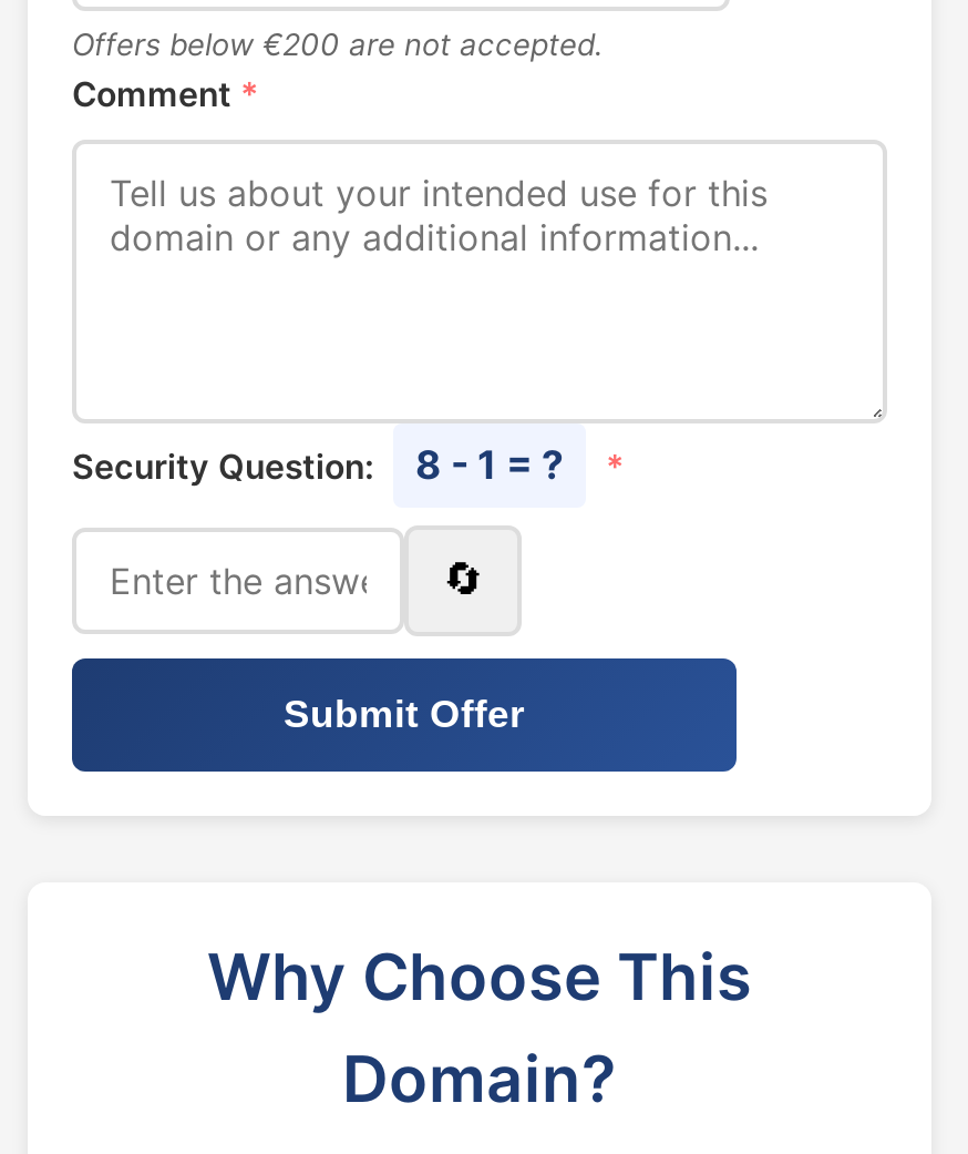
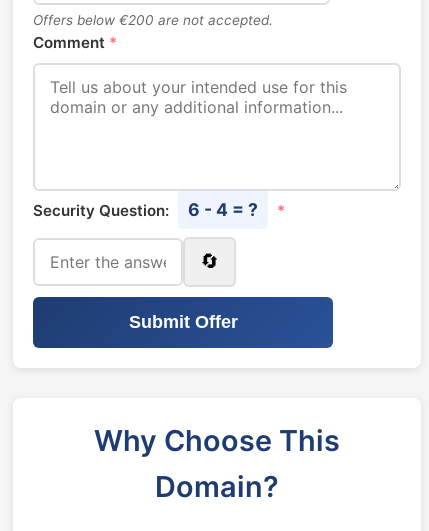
- 8 - 1 = ?
+ 6 - 4 = ?
